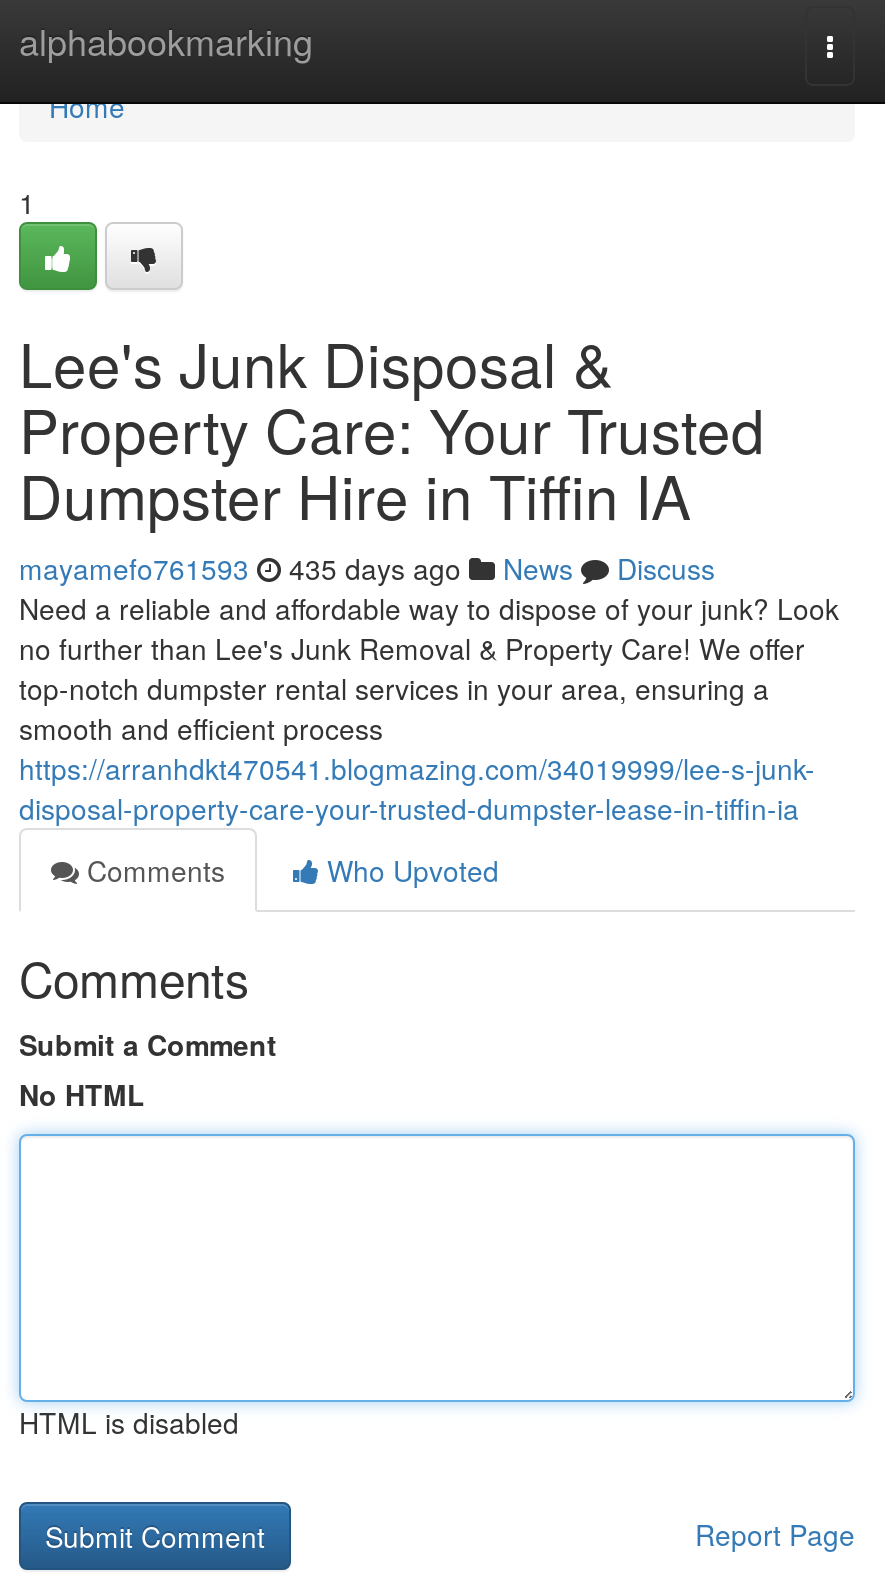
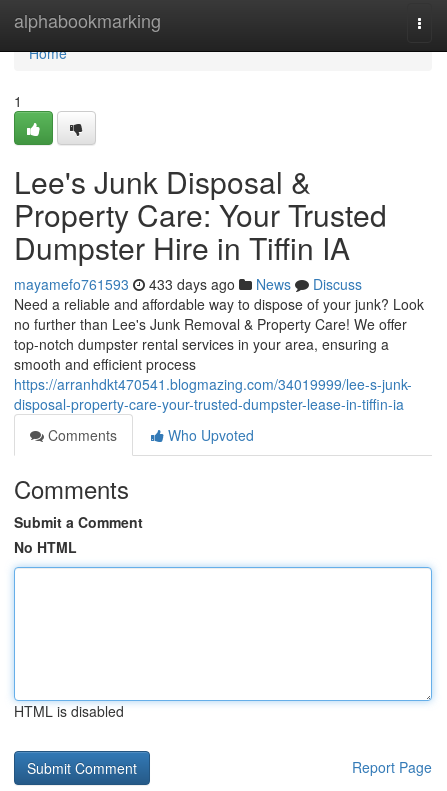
- mayamefo761593 435 days ago News Discuss
+ mayamefo761593 433 days ago News Discuss
